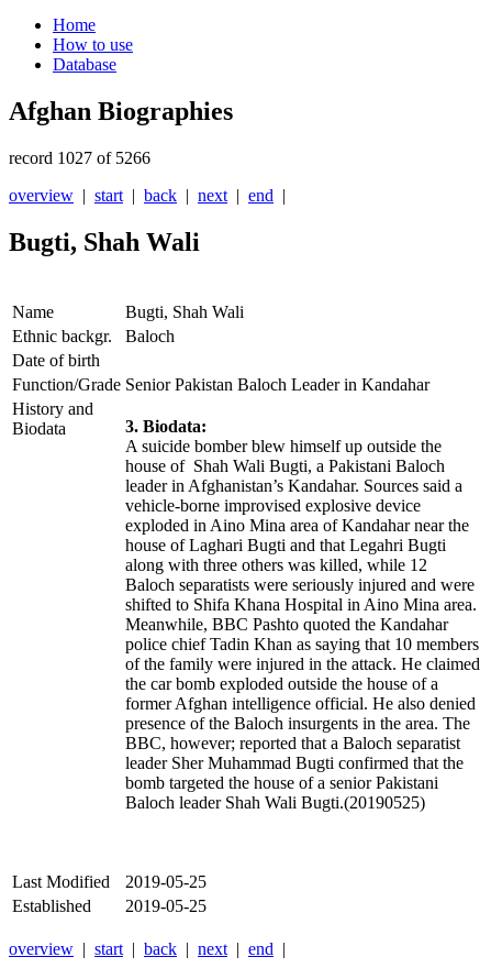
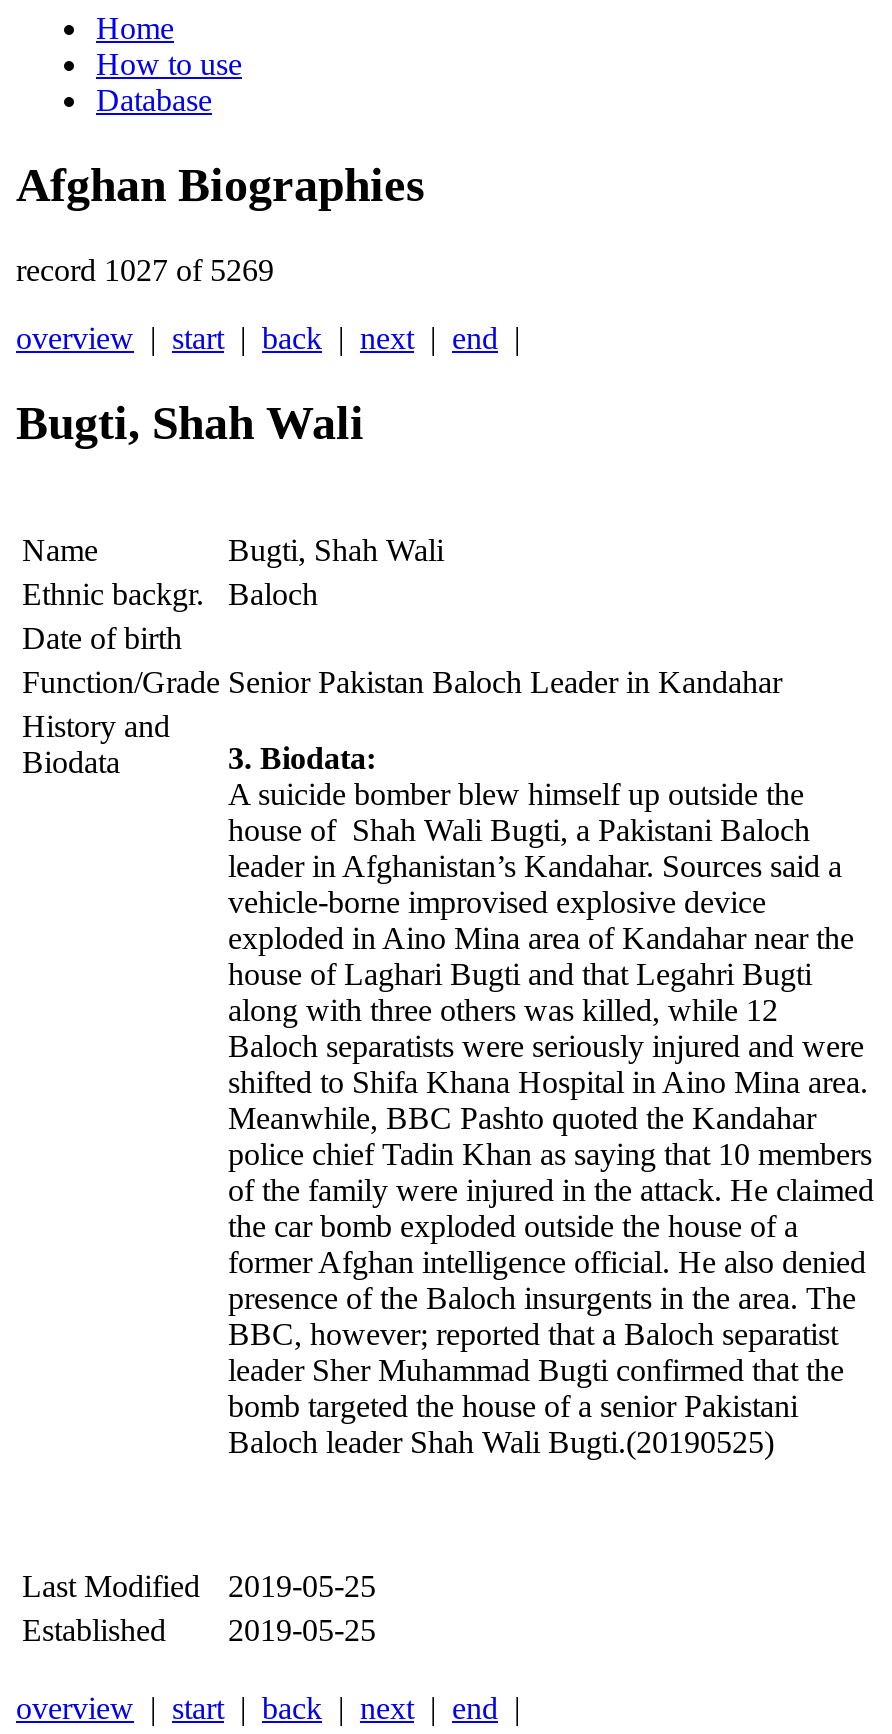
- record 1027 of 5266
+ record 1027 of 5269
